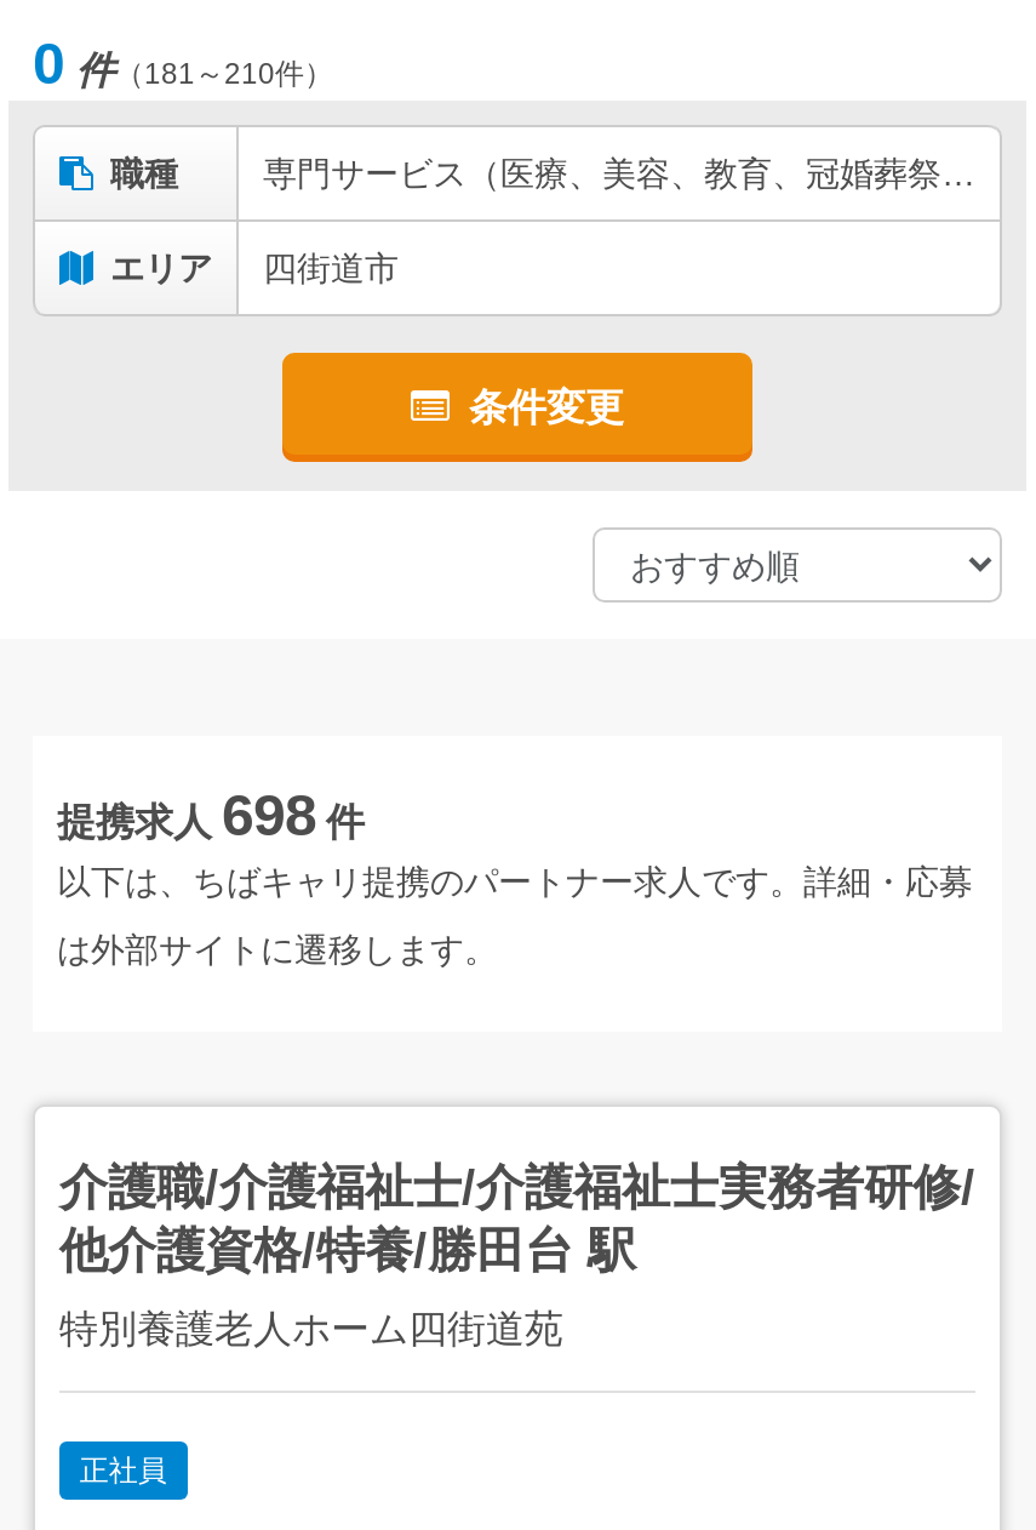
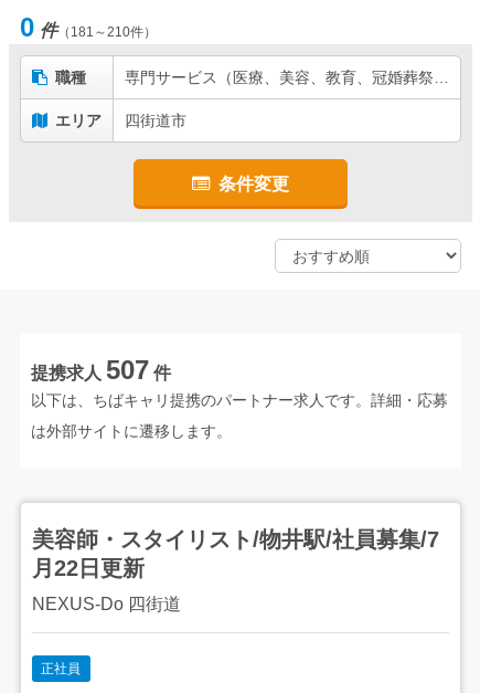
- 提携求人698件
+ 提携求人507件

- 介護職/介護福祉士/介護福祉士実務者研修/
- 他介護資格/特養/勝田台 駅
+ 美容師・スタイリスト/物井駅/社員募集/7
+ 月22日更新

- 特別養護老人ホーム四街道苑
+ NEXUS-Do 四街道
